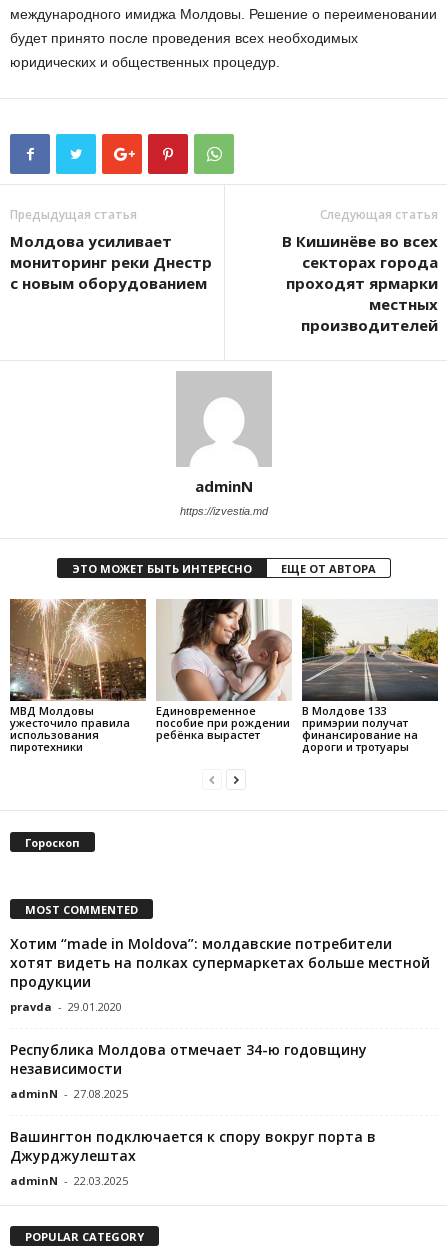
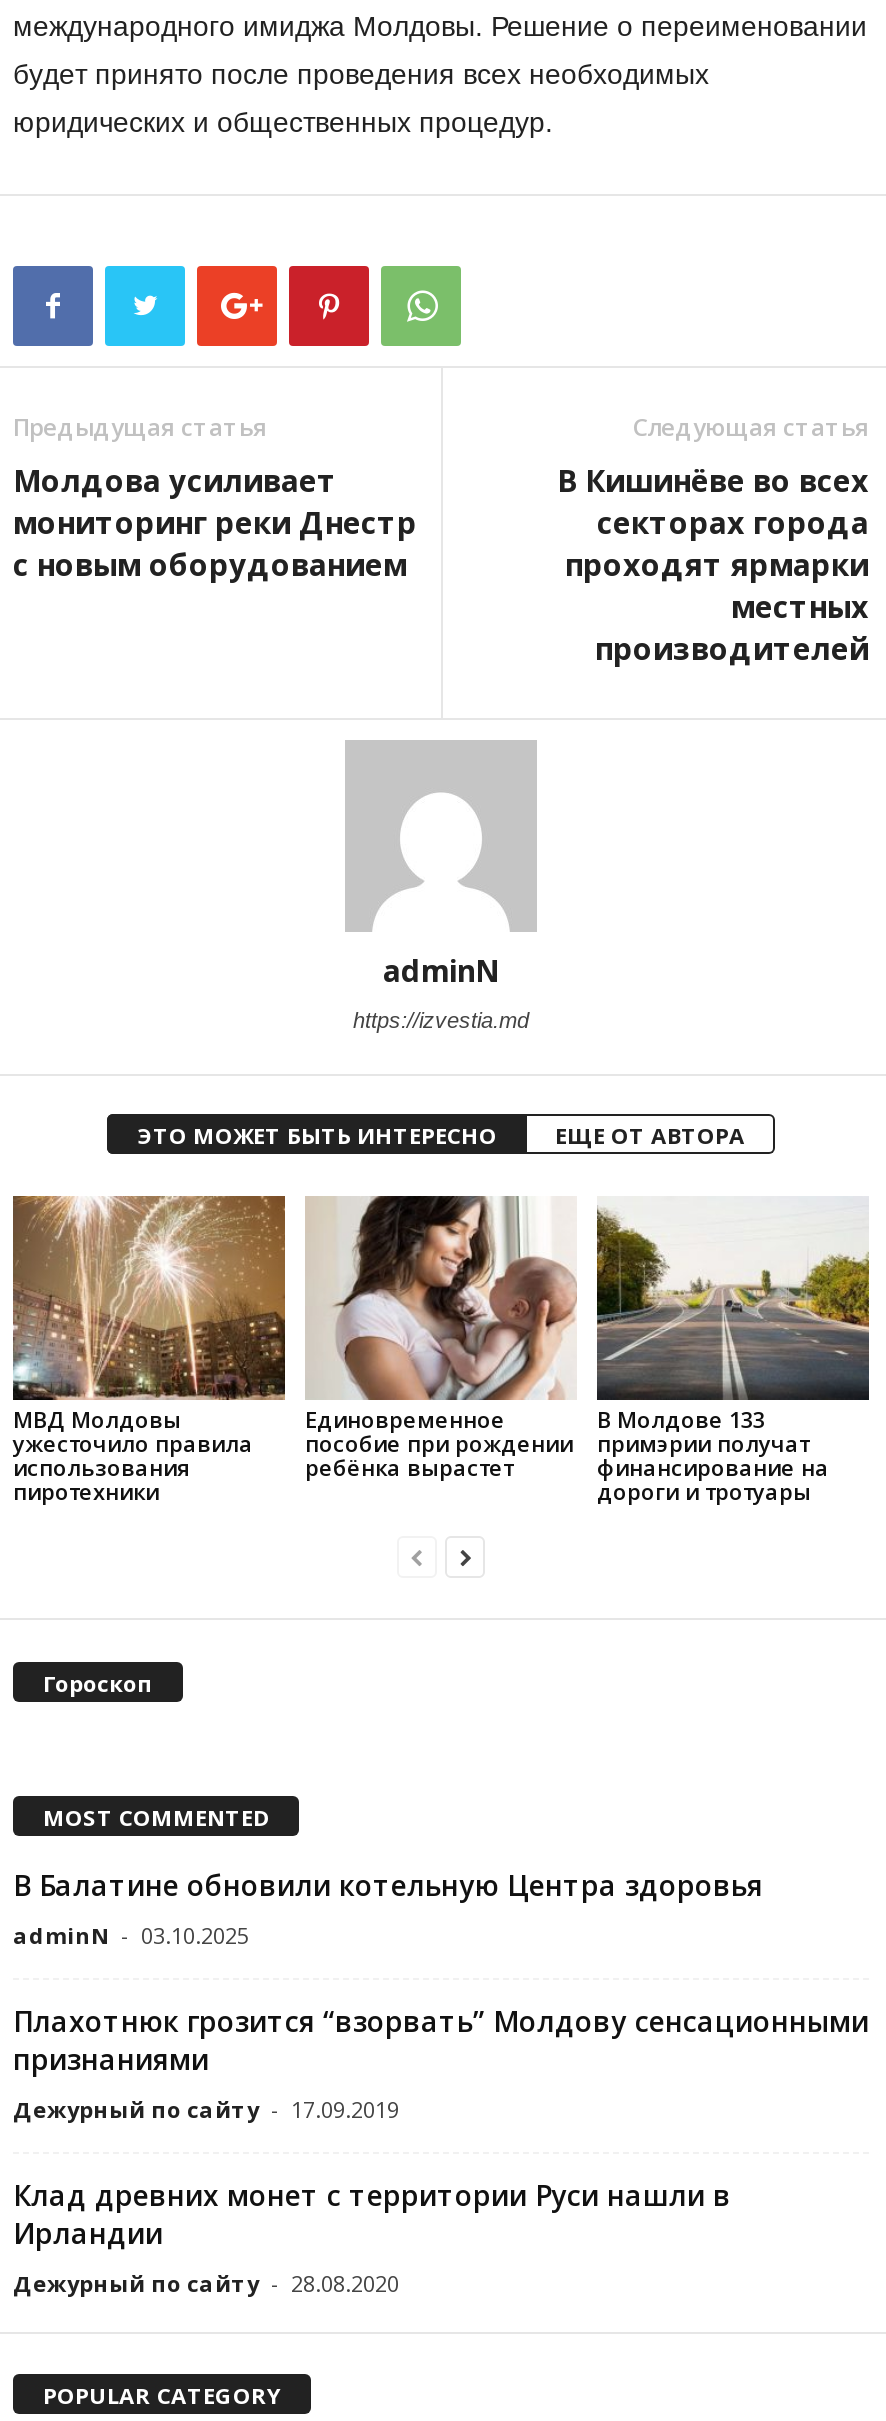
- Хотим “made in Moldova”: молдавские потребители
- хотят видеть на полках супермаркетах больше местной
- продукции
- pravda - 29.01.2020
+ В Балатине обновили котельную Центра здоровья
+ adminN - 03.10.2025

- Республика Молдова отмечает 34-ю годовщину
- независимости
- adminN - 27.08.2025
+ Плахотнюк грозится “взорвать” Молдову сенсационными
+ признаниями
+ Дежурный по сайту - 17.09.2019

- Вашингтон подключается к спору вокруг порта в
- Джурджулештах
- adminN - 22.03.2025
+ Клад древних монет с территории Руси нашли в
+ Ирландии
+ Дежурный по сайту - 28.08.2020
